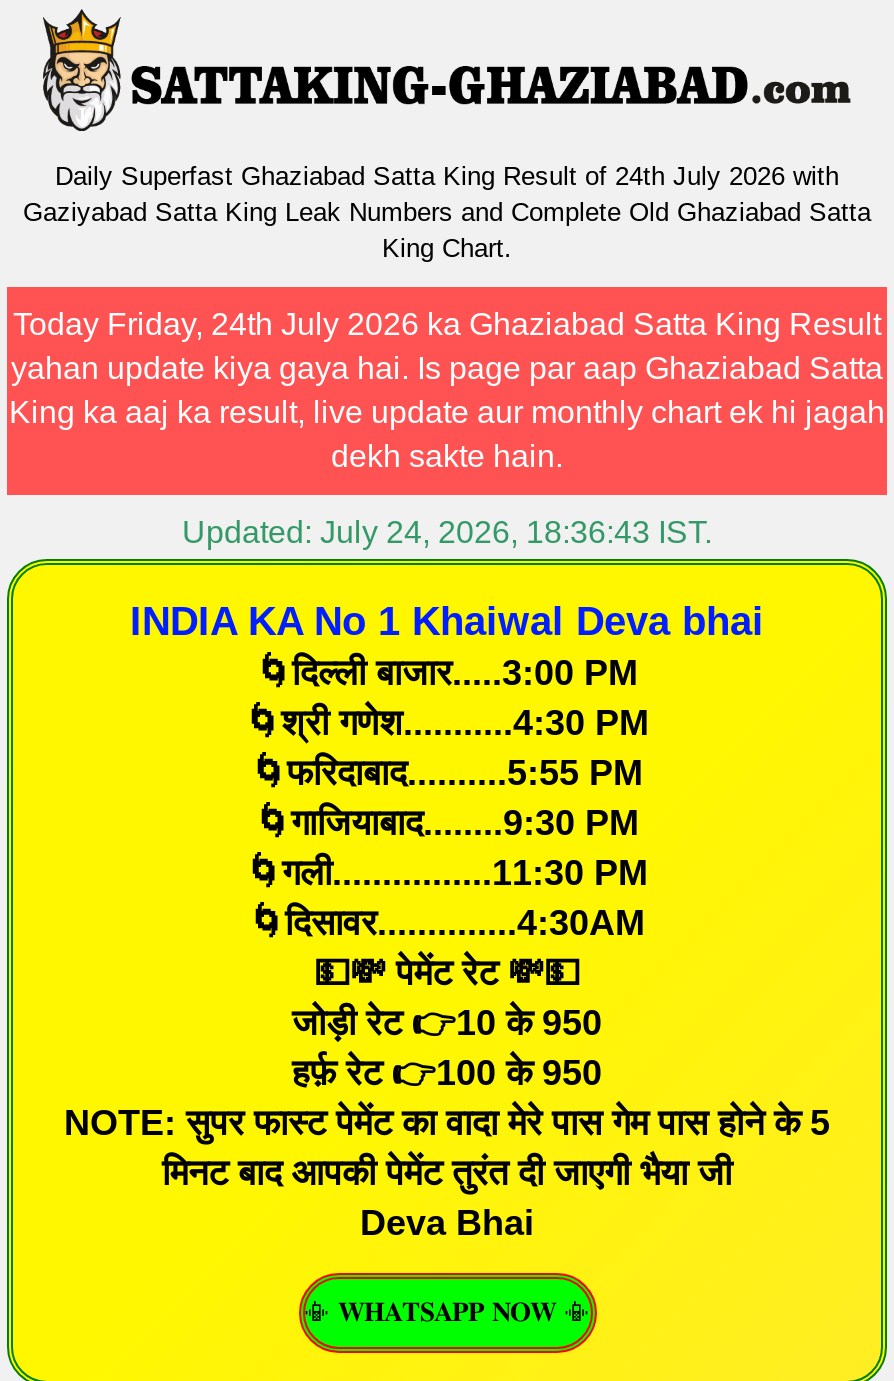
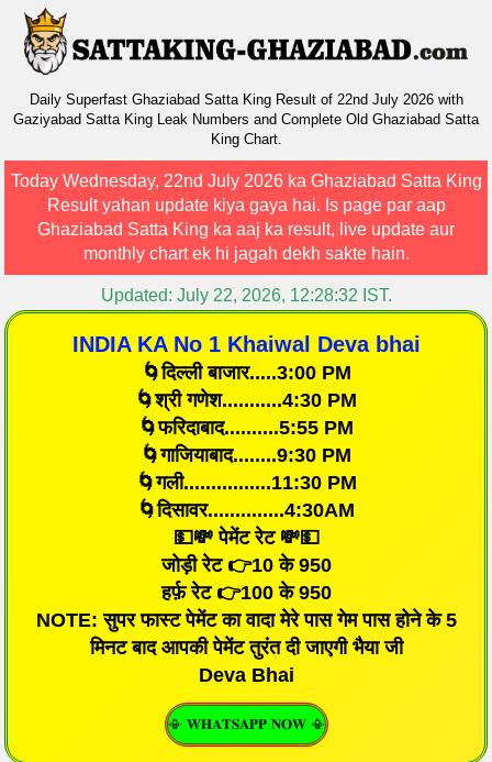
- Daily Superfast Ghaziabad Satta King Result of 24th July 2026 with
+ Daily Superfast Ghaziabad Satta King Result of 22nd July 2026 with

- Today Friday, 24th July 2026 ka Ghaziabad Satta King Result
- yahan update kiya gaya hai. Is page par aap Ghaziabad Satta
- King ka aaj ka result, live update aur monthly chart ek hi jagah
- dekh sakte hain.
+ Today Wednesday, 22nd July 2026 ka Ghaziabad Satta King
+ Result yahan update kiya gaya hai. Is page par aap
+ Ghaziabad Satta King ka aaj ka result, live update aur
+ monthly chart ek hi jagah dekh sakte hain.

- Updated: July 24, 2026, 18:36:43 IST.
+ Updated: July 22, 2026, 12:28:32 IST.
